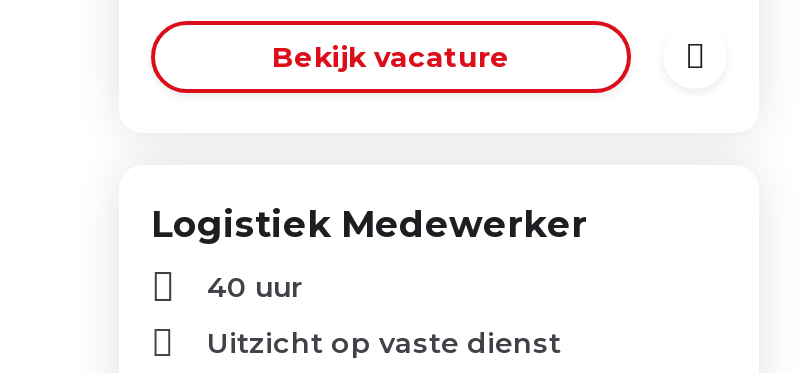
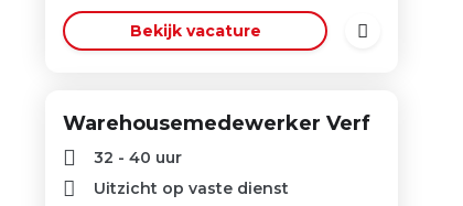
- Logistiek Medewerker
+ Warehousemedewerker Verf

- 40 uur
+ 32 - 40 uur
